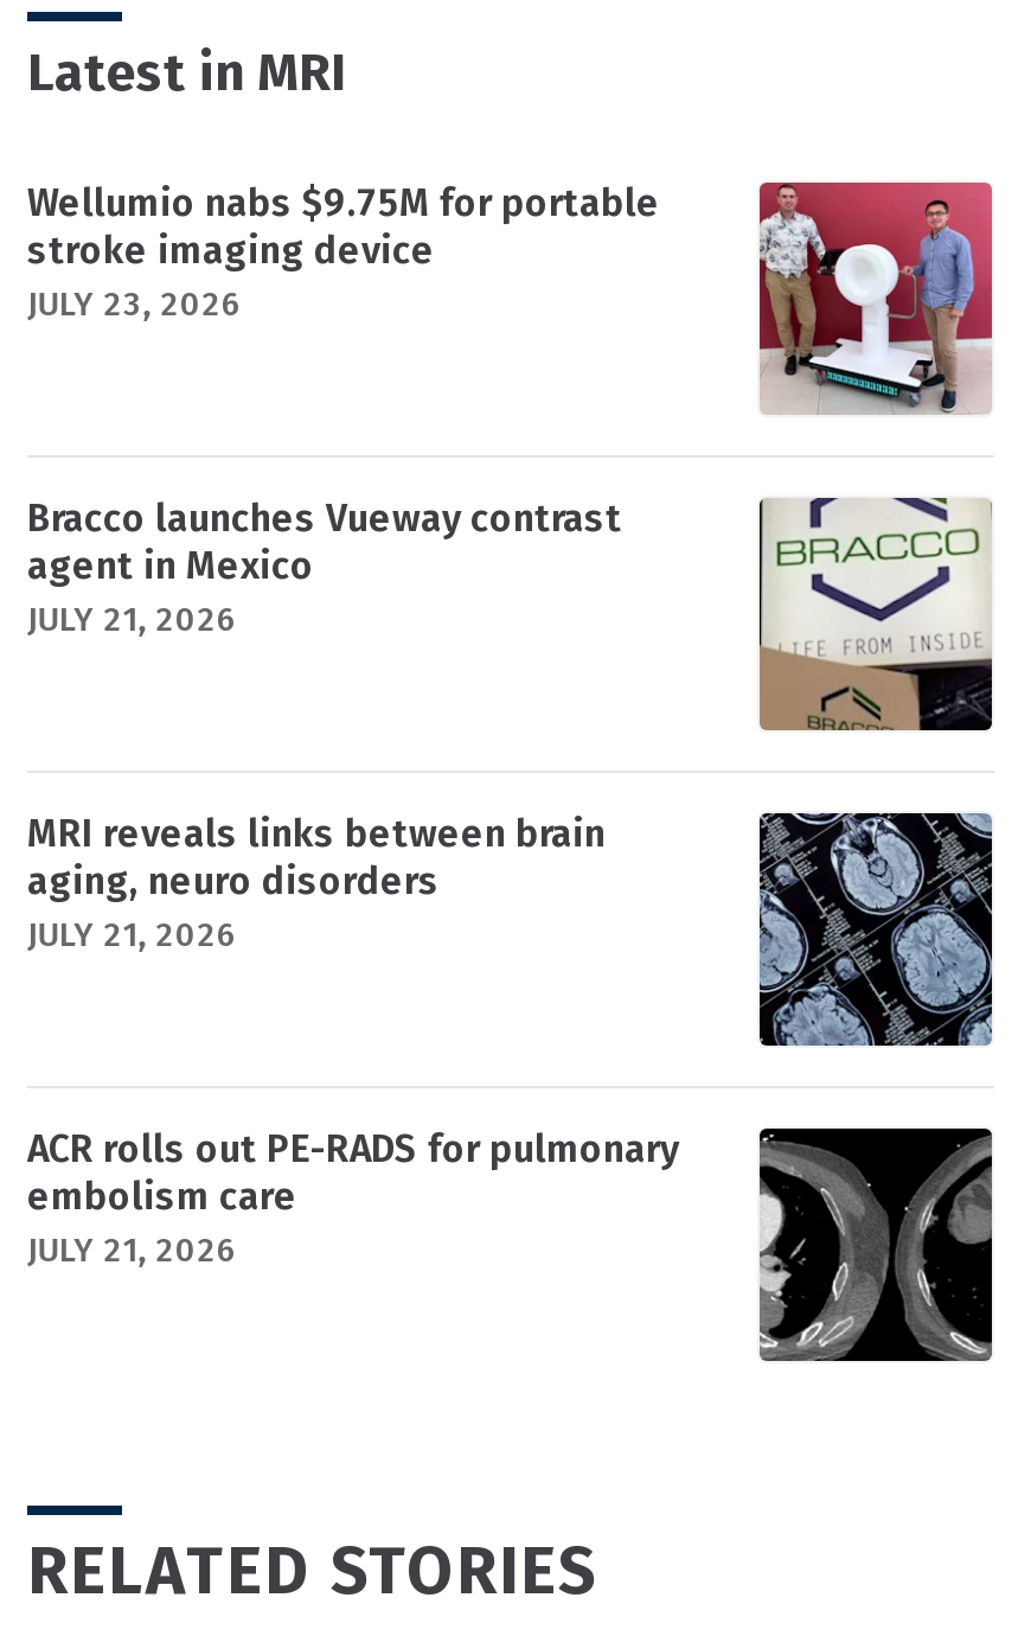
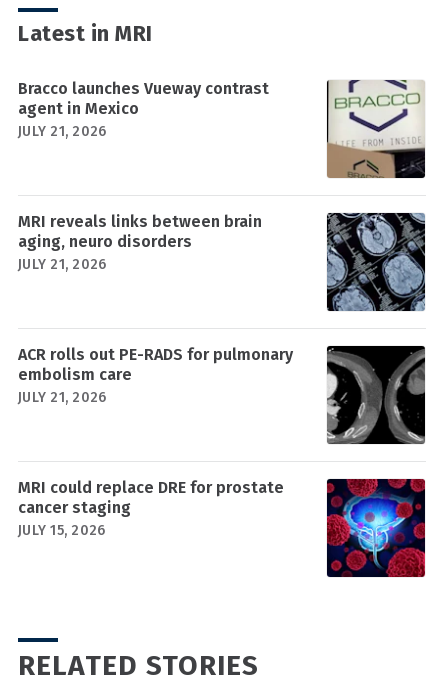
- Wellumio nabs $9.75M for portable
- stroke imaging device
- JULY 23, 2026

- [image]

moved up: [image] | Bracco launches Vueway contrast | agent in Mexico | ... | embolism care | JULY 21, 2026

+ MRI could replace DRE for prostate
+ cancer staging
+ JULY 15, 2026

+ [image]
